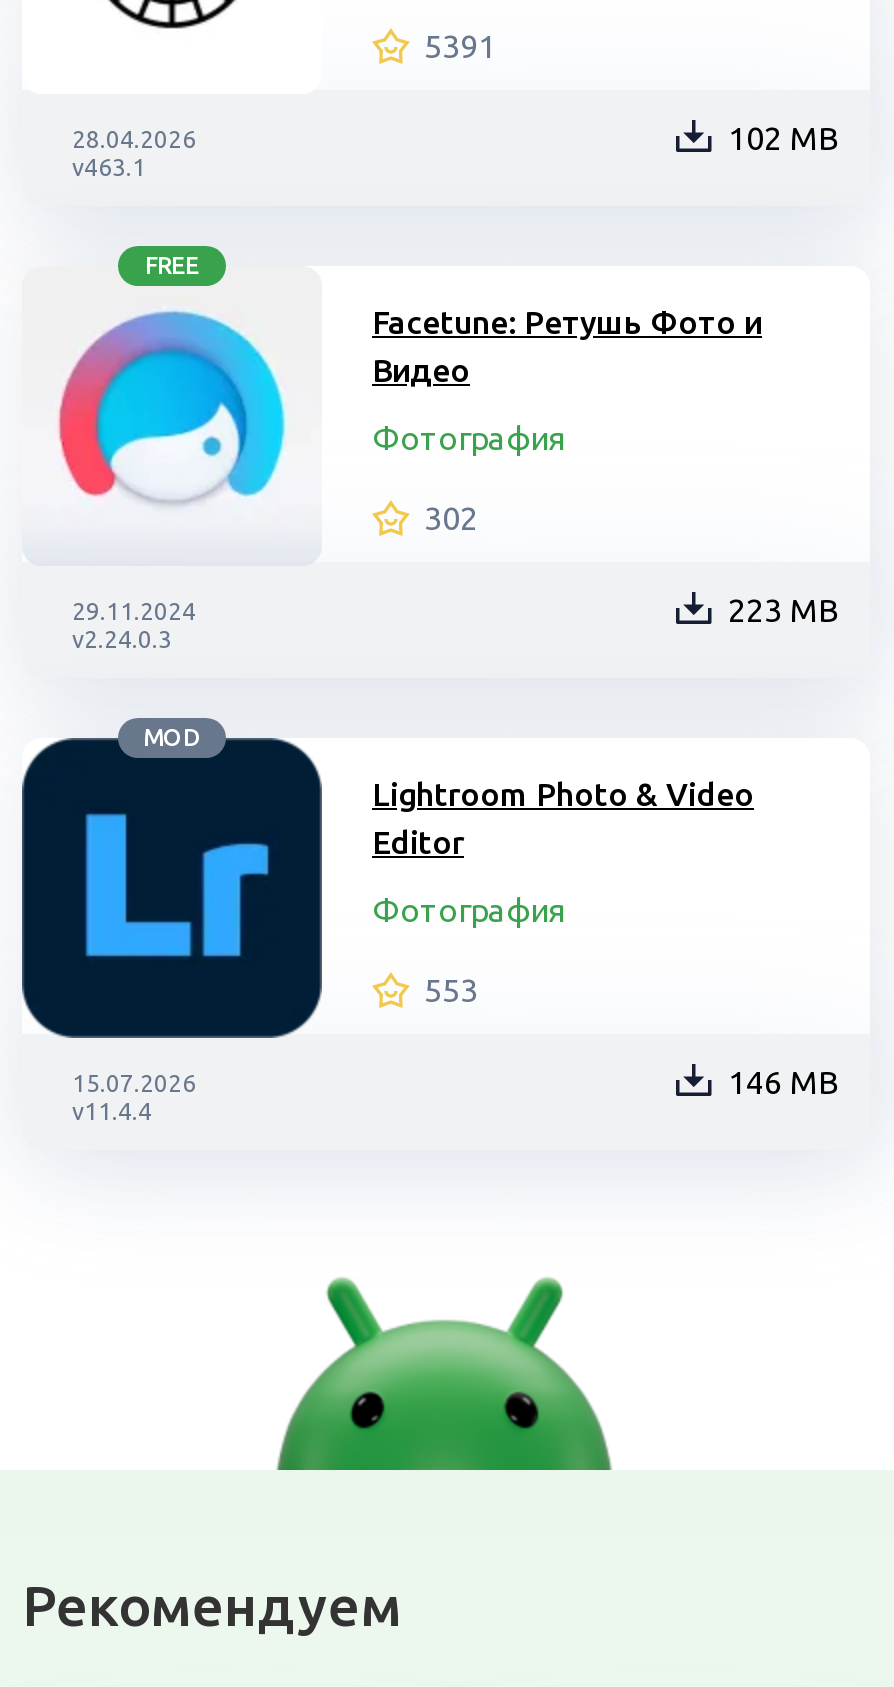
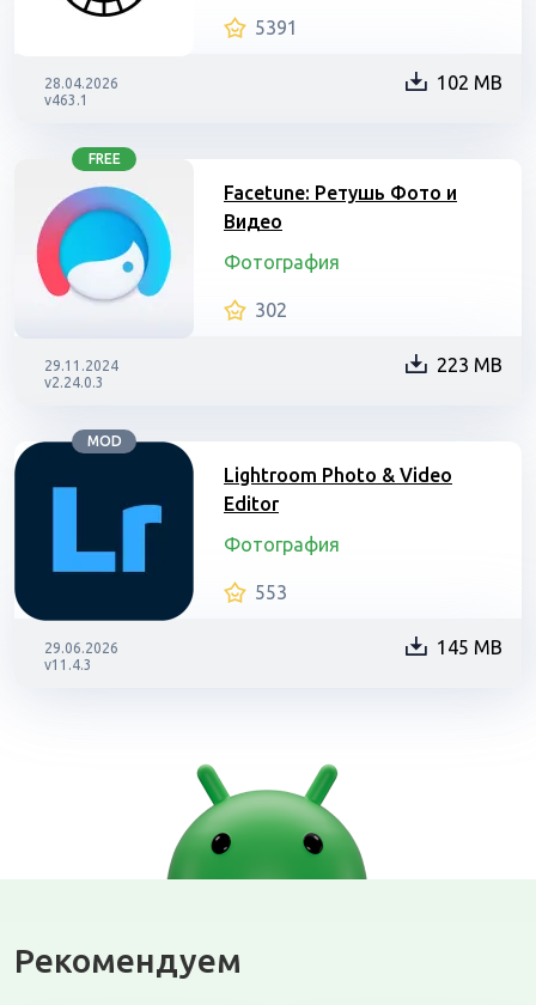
- 15.07.2026
- v11.4.4
+ 29.06.2026
+ v11.4.3

- 146 MB
+ 145 MB
